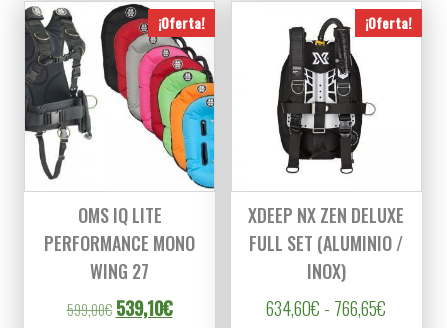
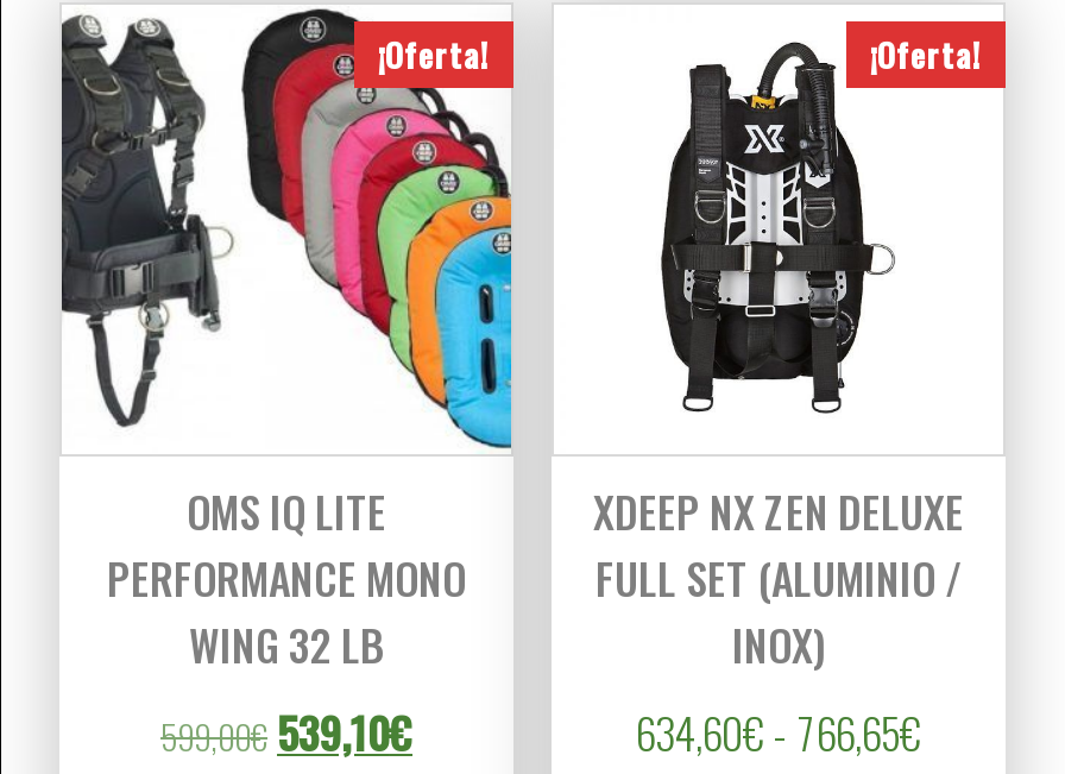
- WING 27
+ WING 32 LB
